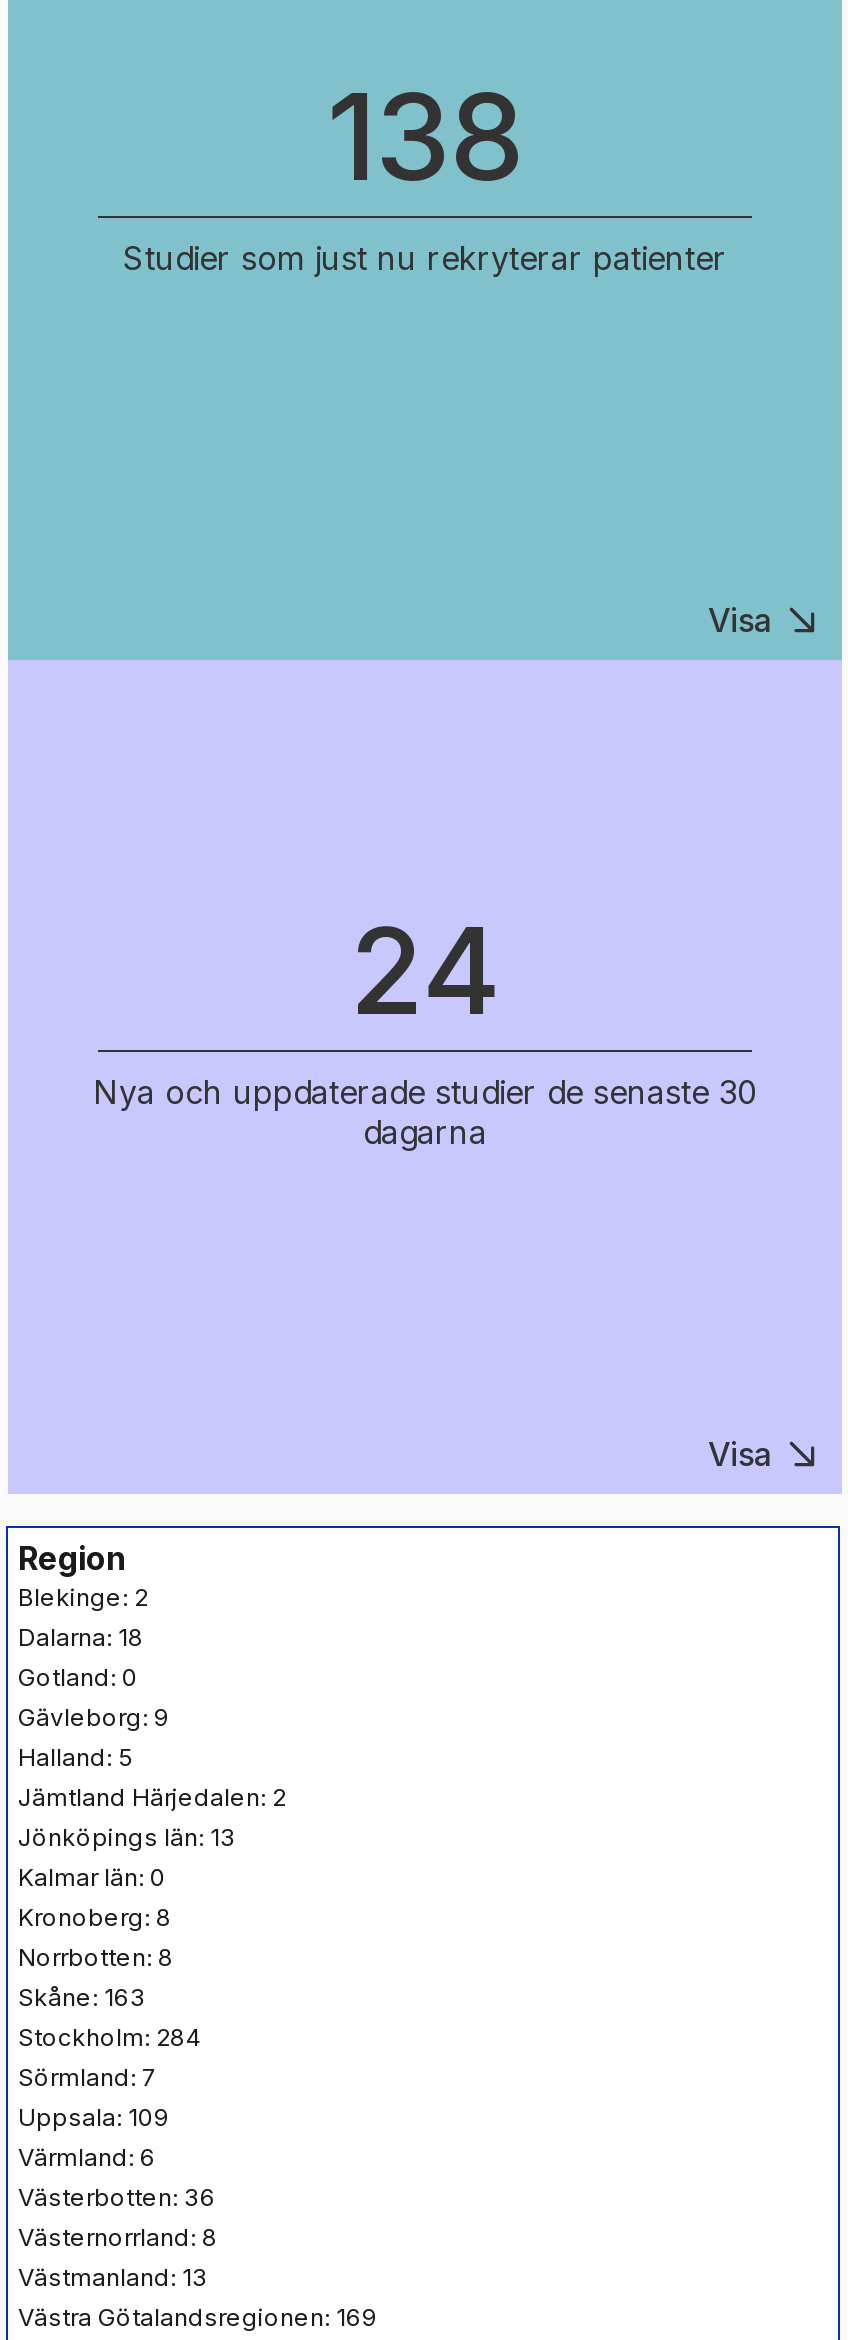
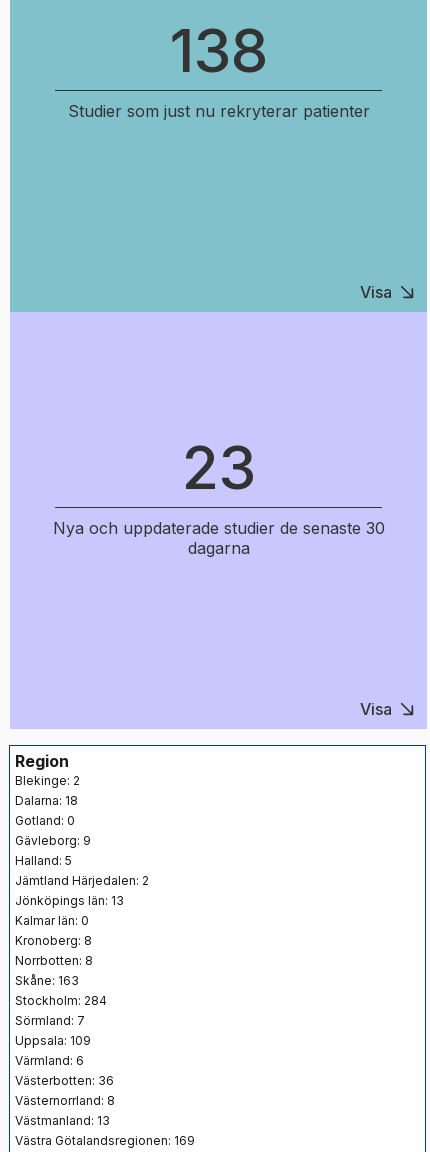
- 24
+ 23
